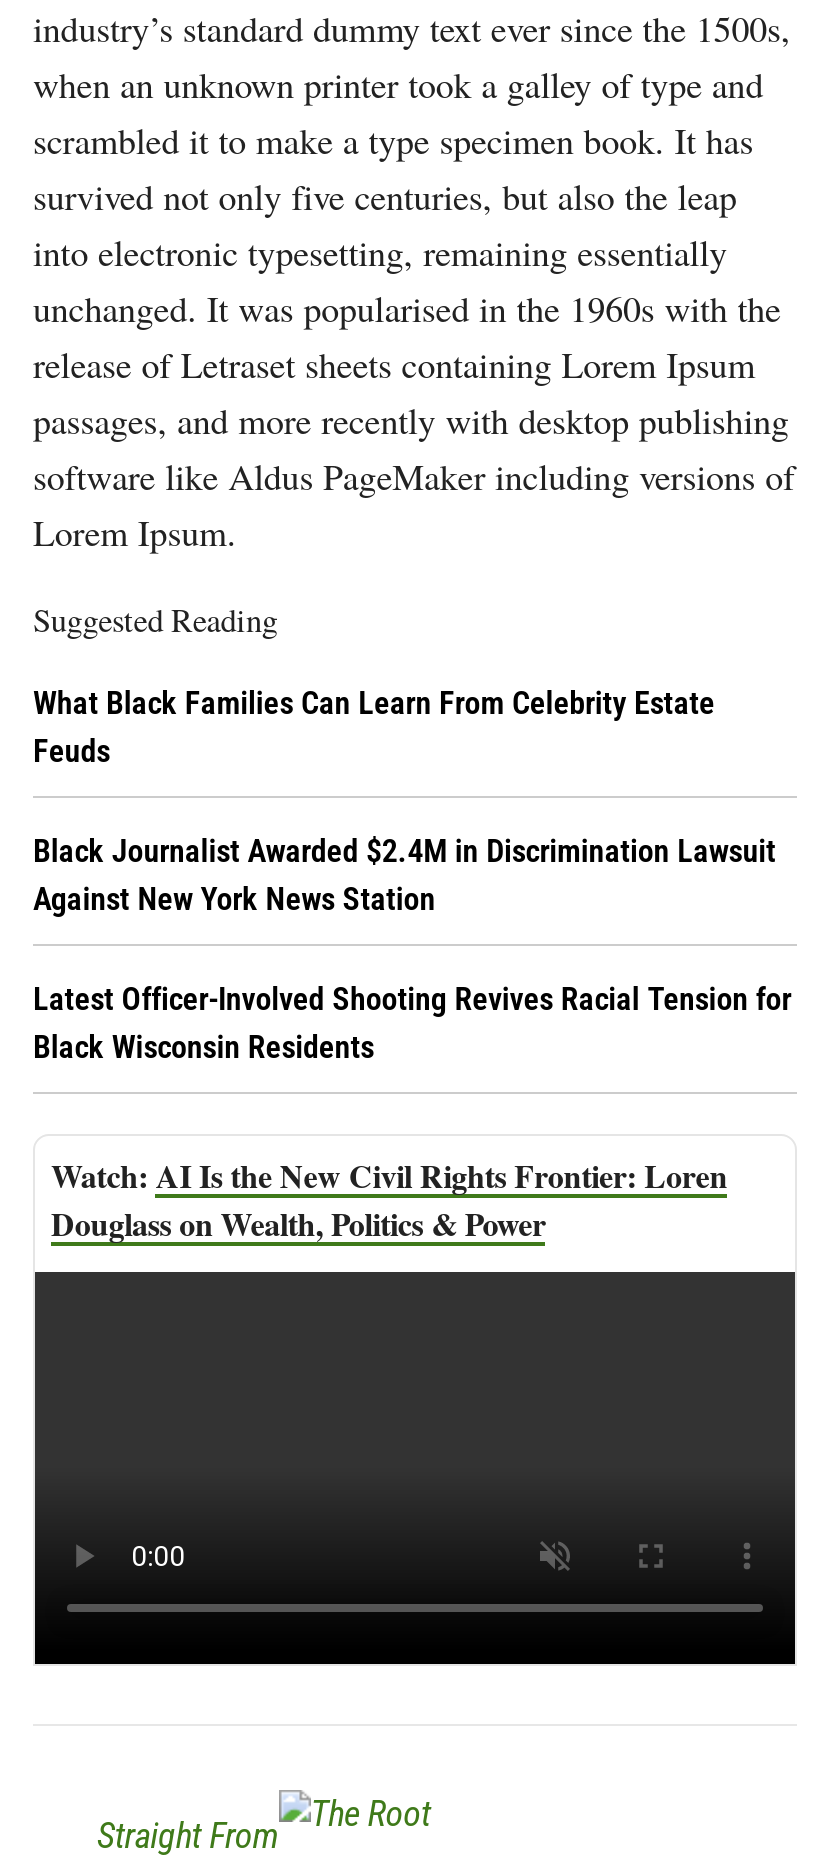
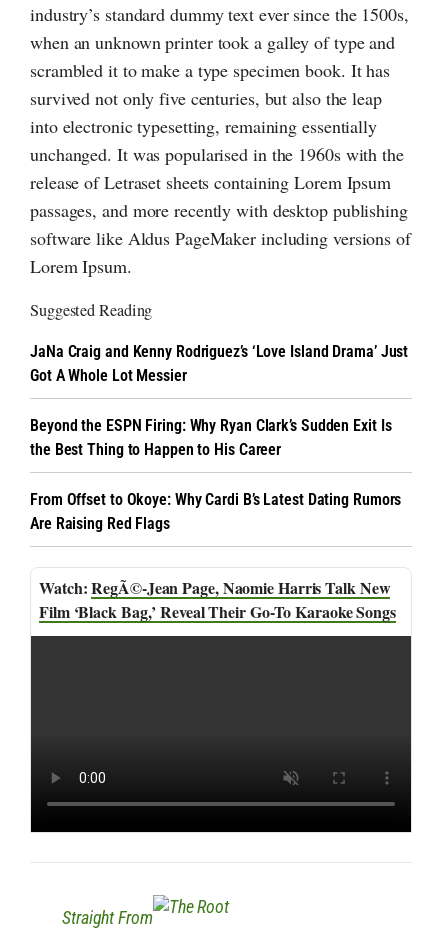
- What Black Families Can Learn From Celebrity Estate
- Feuds
+ JaNa Craig and Kenny Rodriguez’s ‘Love Island Drama’ Just
+ Got A Whole Lot Messier

- Black Journalist Awarded $2.4M in Discrimination Lawsuit
- Against New York News Station
+ Beyond the ESPN Firing: Why Ryan Clark’s Sudden Exit Is
+ the Best Thing to Happen to His Career

- Latest Officer-Involved Shooting Revives Racial Tension for
- Black Wisconsin Residents
+ From Offset to Okoye: Why Cardi B’s Latest Dating Rumors
+ Are Raising Red Flags

- AI Is the New Civil Rights Frontier: Loren
- Douglass on Wealth, Politics & Power
+ RegÃ©-Jean Page, Naomie Harris Talk New
+ Film ‘Black Bag,’ Reveal Their Go-To Karaoke Songs
